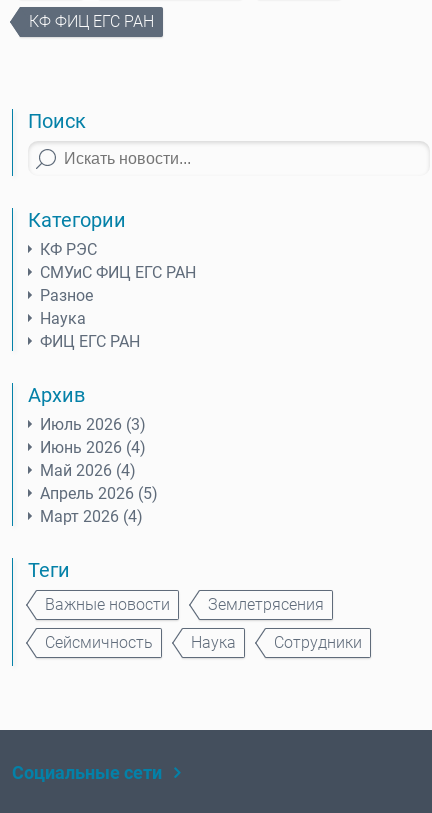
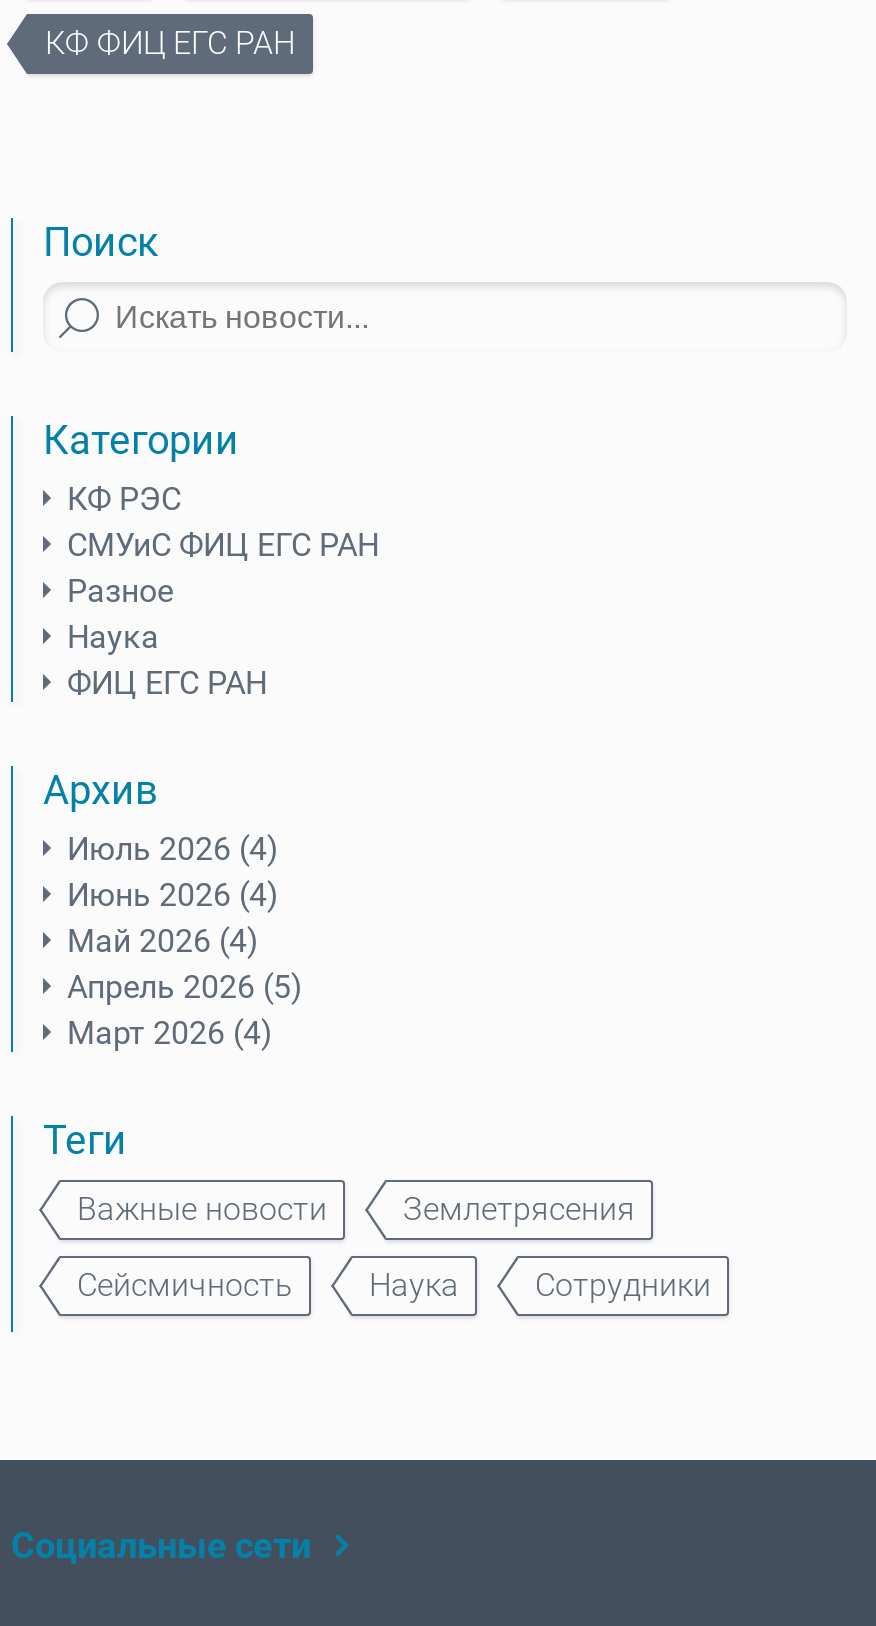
- Июль 2026 (3)
+ Июль 2026 (4)
